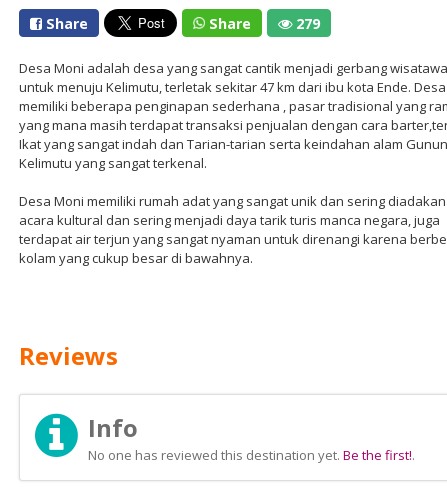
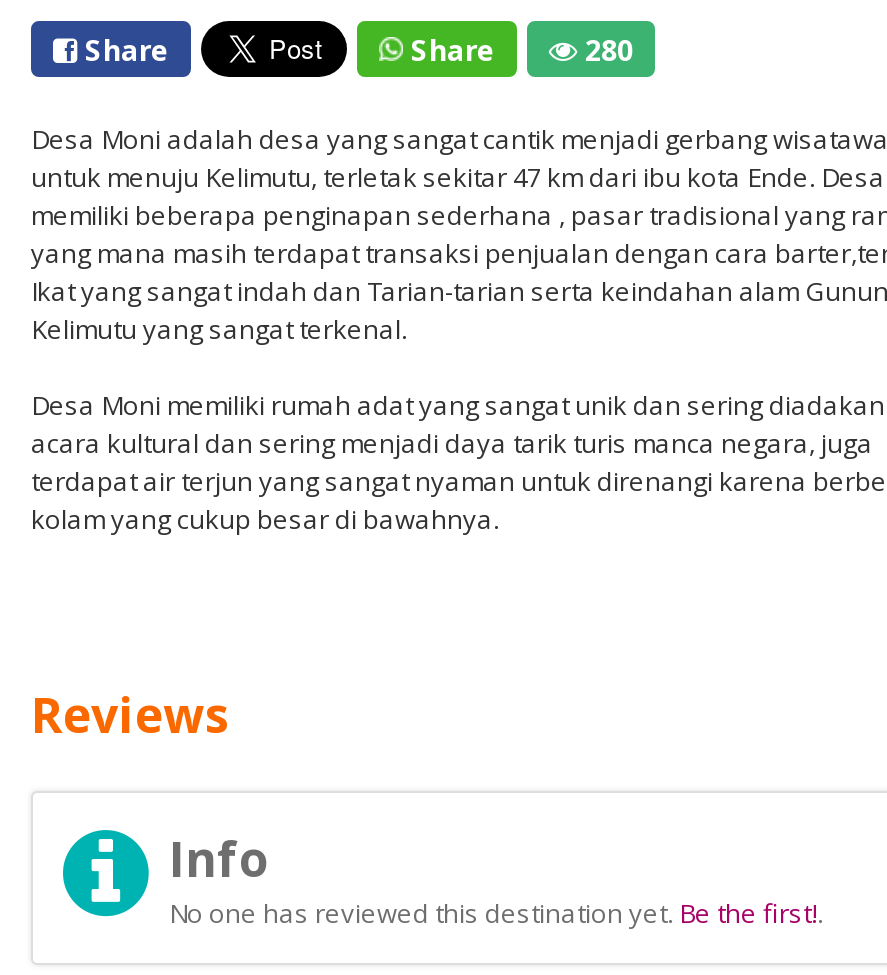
- 279
+ 280
